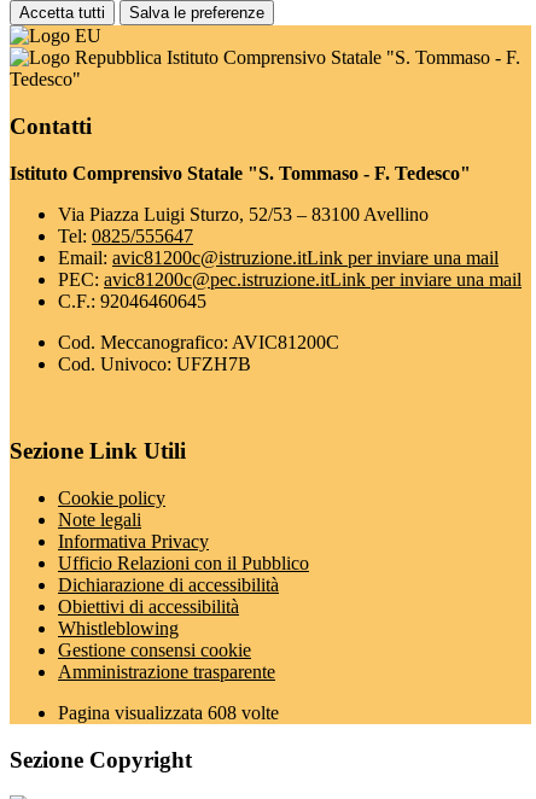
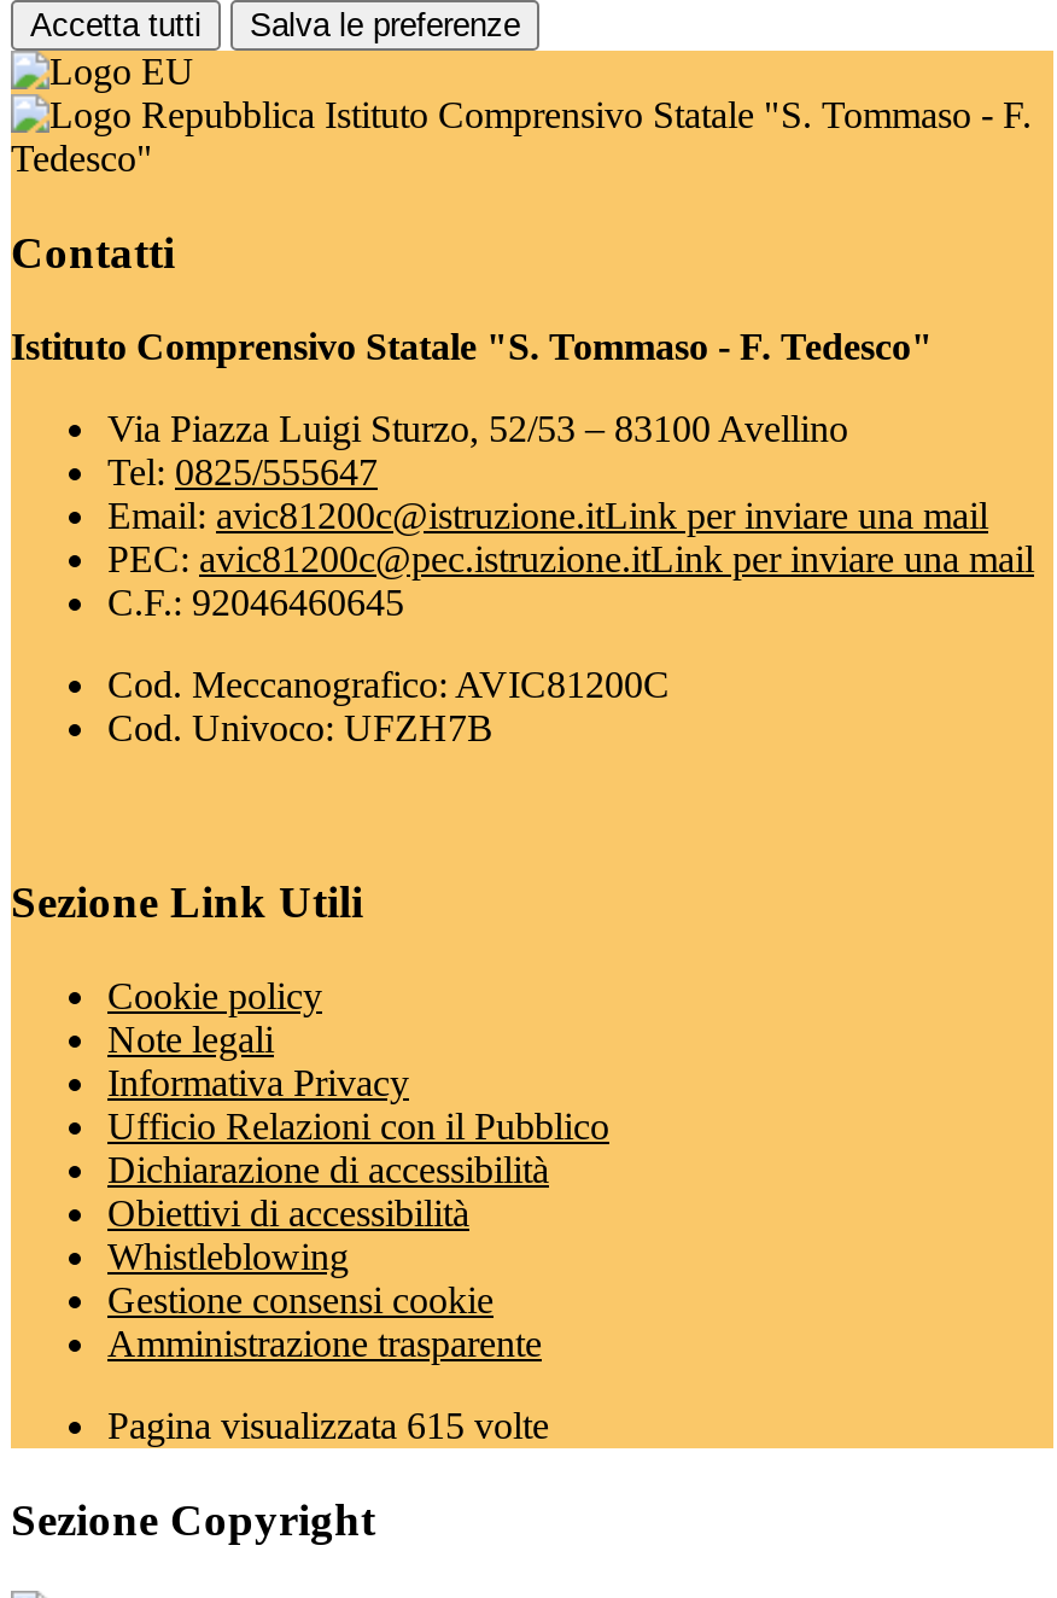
- Pagina visualizzata 608 volte
+ Pagina visualizzata 615 volte
